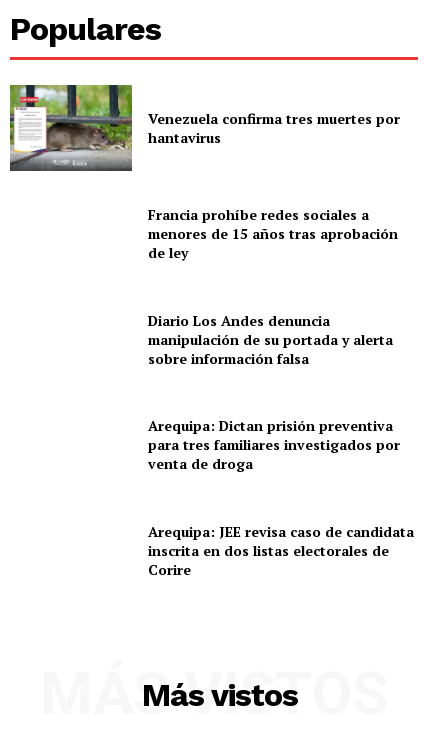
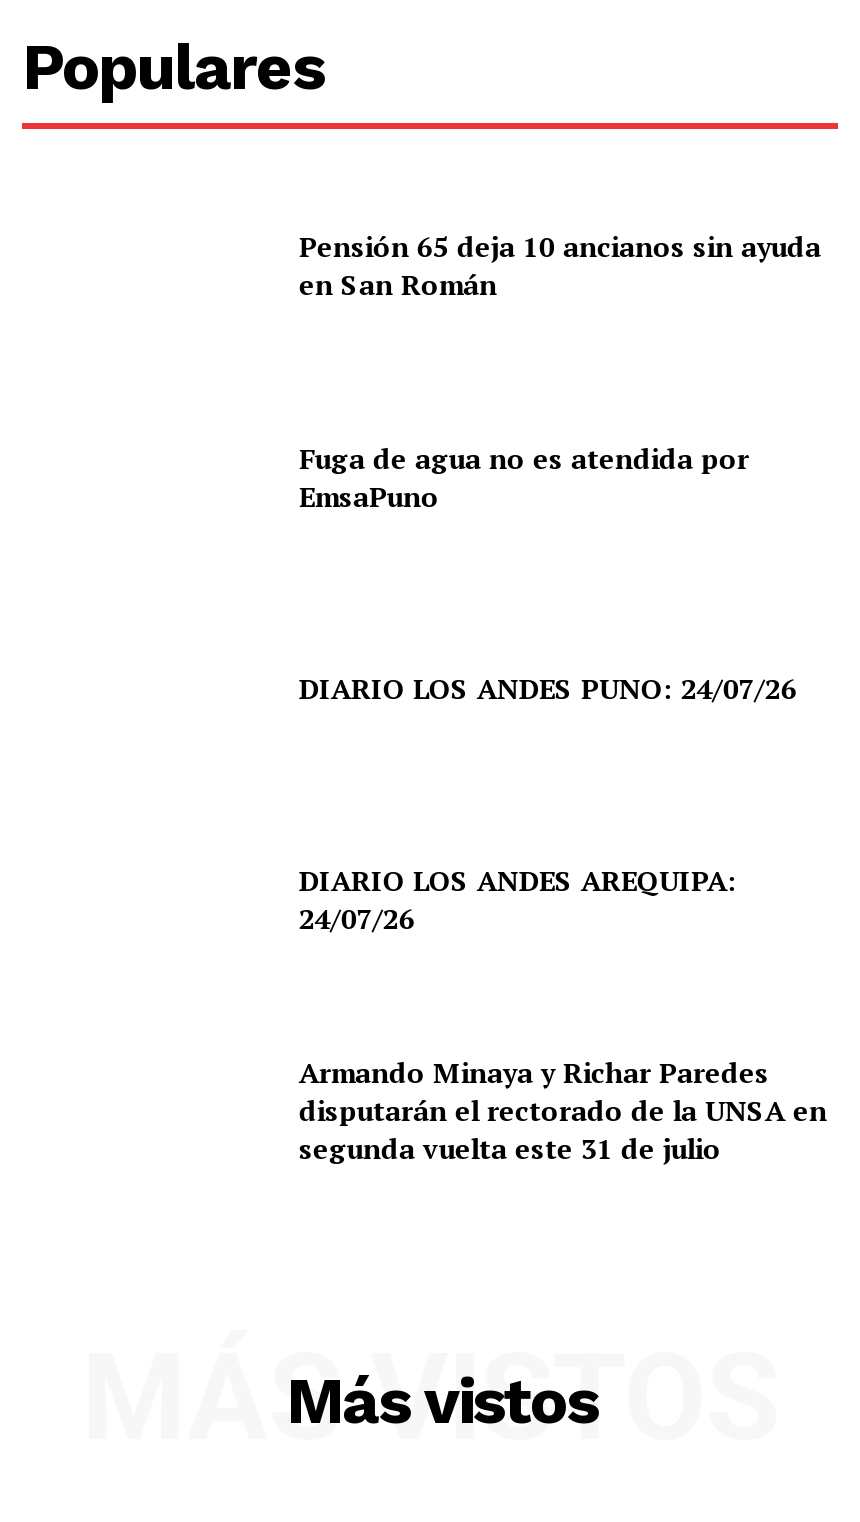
- [image]

- Venezuela confirma tres muertes por
- hantavirus
+ Pensión 65 deja 10 ancianos sin ayuda
+ en San Román

- Francia prohíbe redes sociales a
- menores de 15 años tras aprobación
- de ley
+ Fuga de agua no es atendida por
+ EmsaPuno

- Diario Los Andes denuncia
- manipulación de su portada y alerta
- sobre información falsa
+ DIARIO LOS ANDES PUNO: 24/07/26

- Arequipa: Dictan prisión preventiva
- para tres familiares investigados por
- venta de droga
+ DIARIO LOS ANDES AREQUIPA:
+ 24/07/26

- Arequipa: JEE revisa caso de candidata
- inscrita en dos listas electorales de
- Corire
+ Armando Minaya y Richar Paredes
+ disputarán el rectorado de la UNSA en
+ segunda vuelta este 31 de julio
